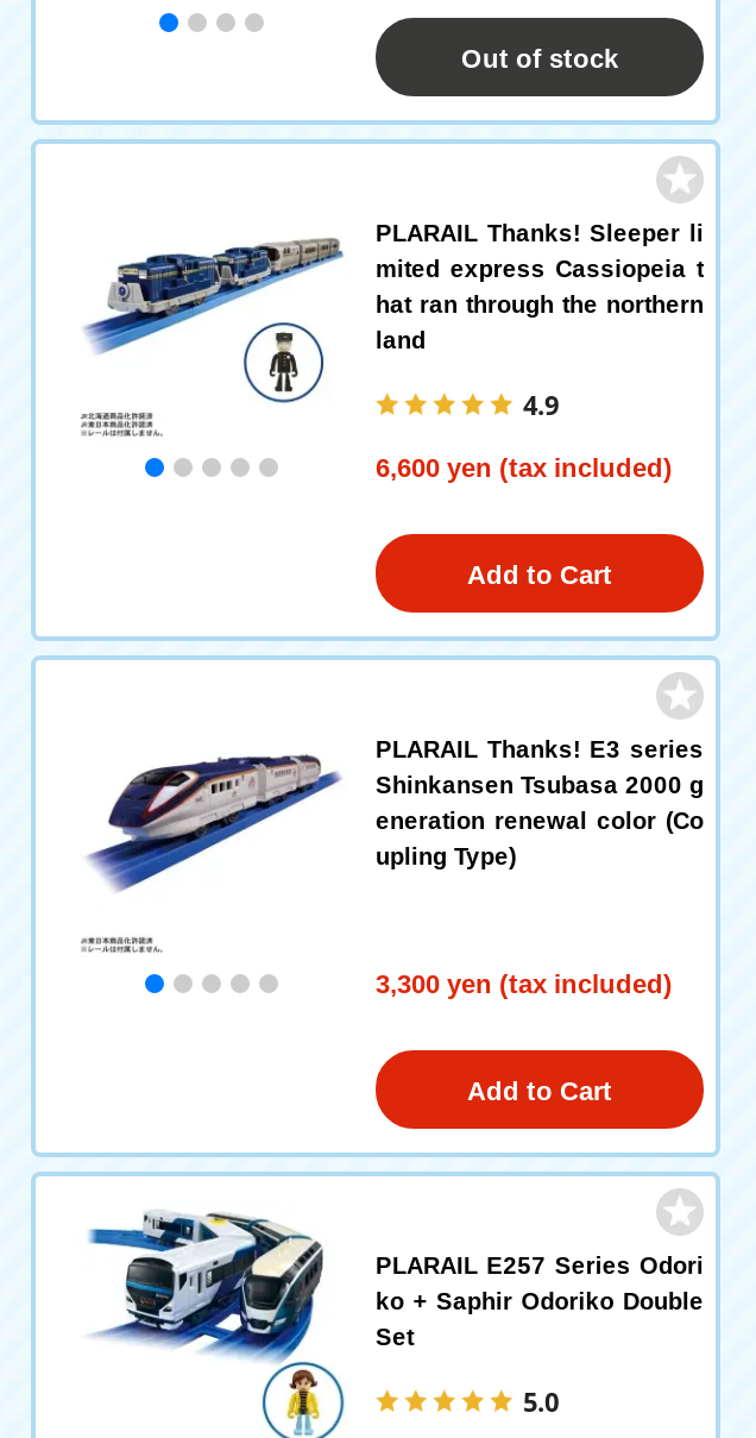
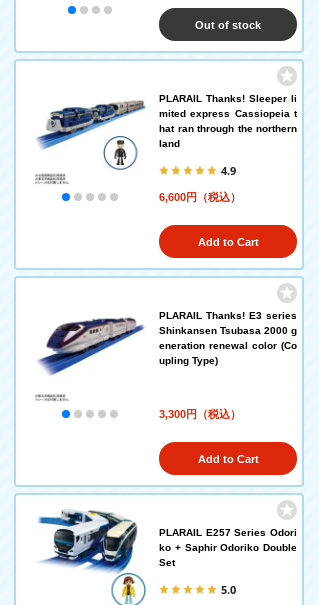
- 6,600 yen (tax included)
+ 6,600円（税込）

- 3,300 yen (tax included)
+ 3,300円（税込）
